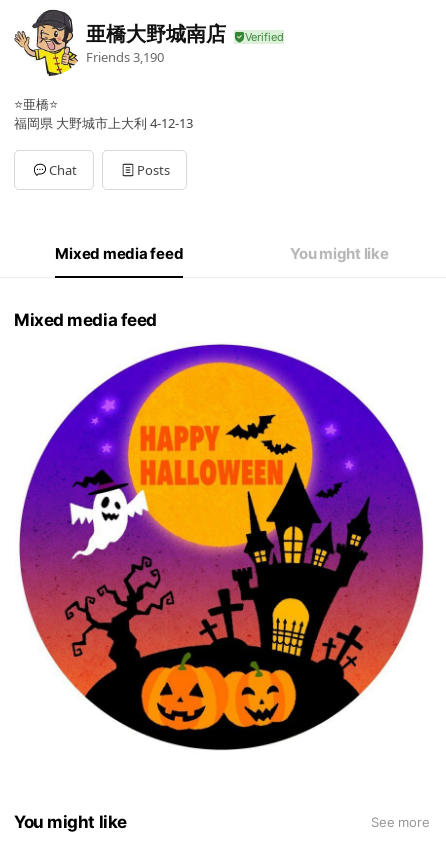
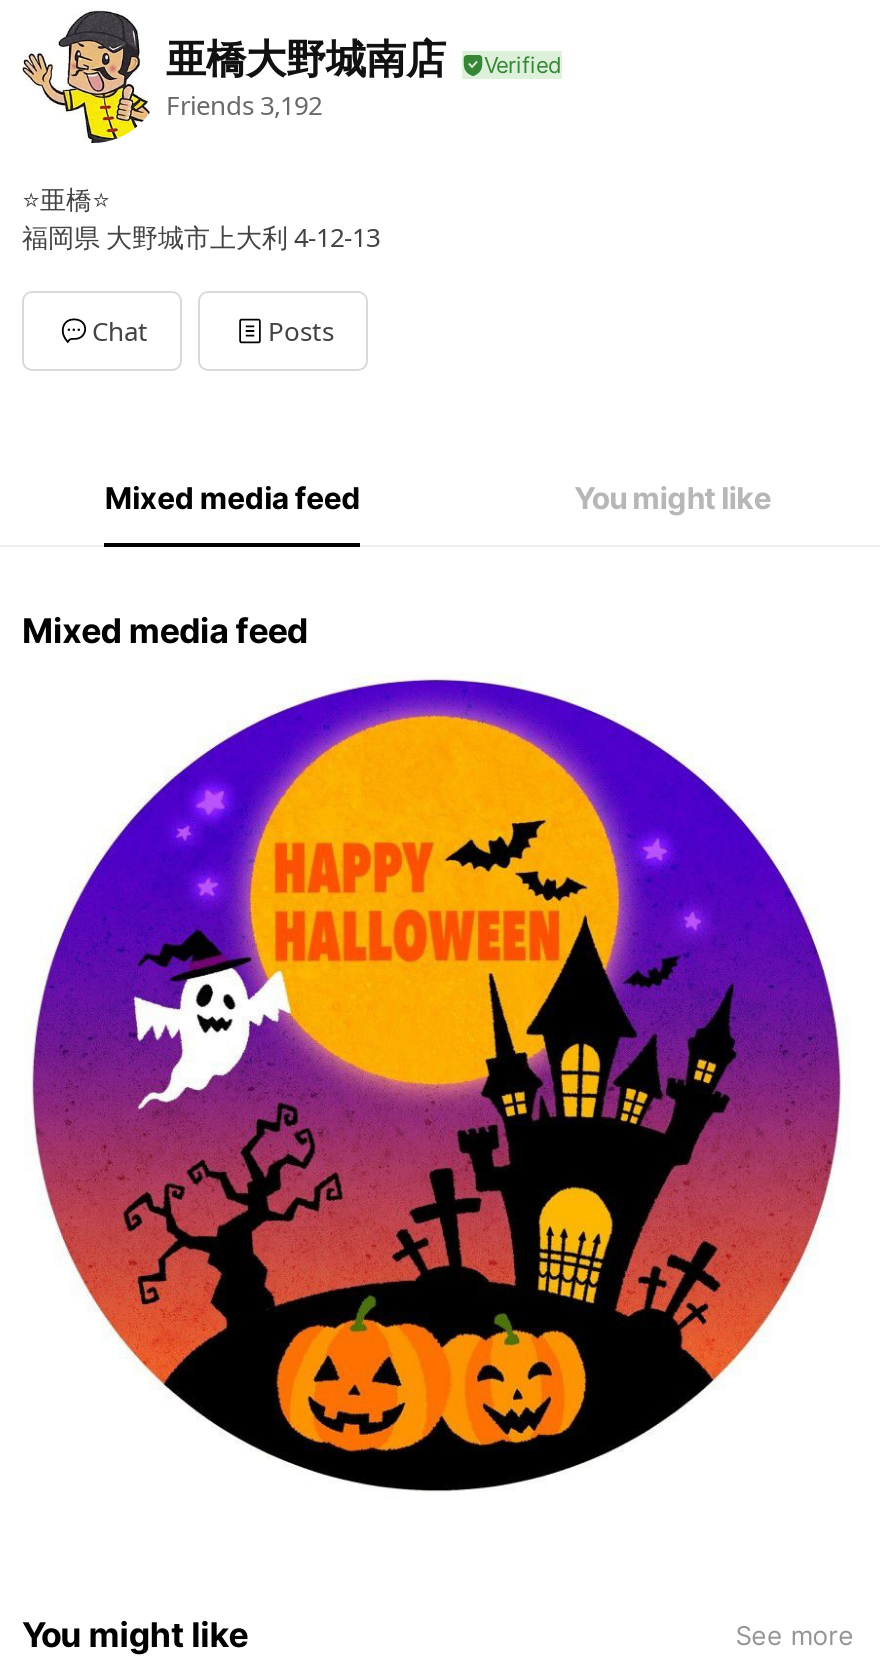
- Friends 3,190
+ Friends 3,192
